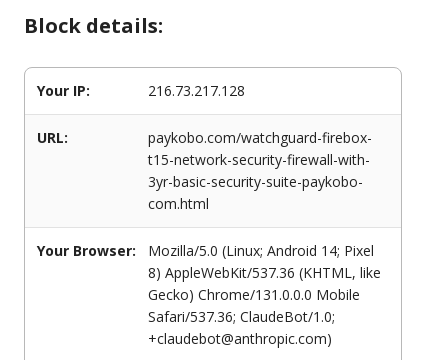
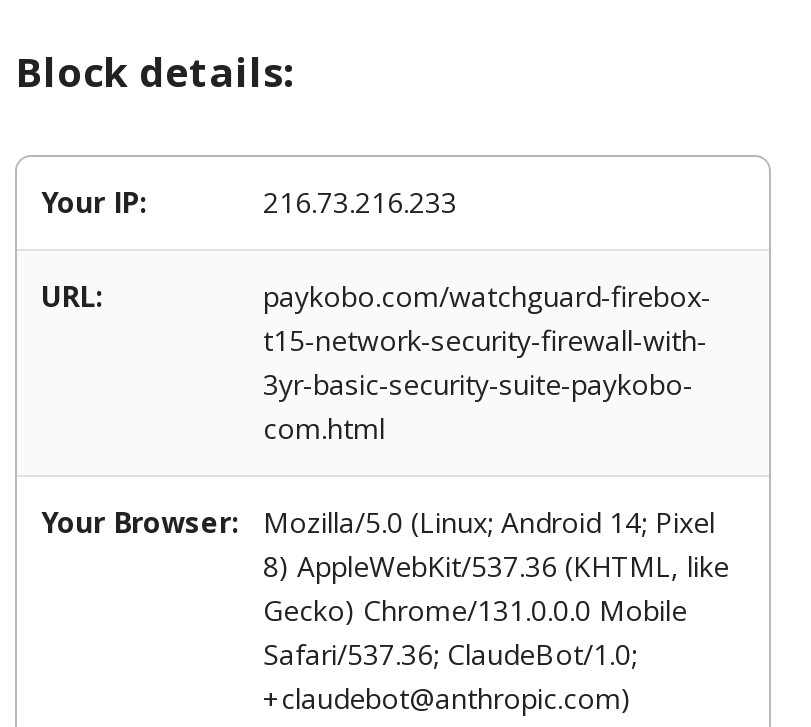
- 216.73.217.128
+ 216.73.216.233
